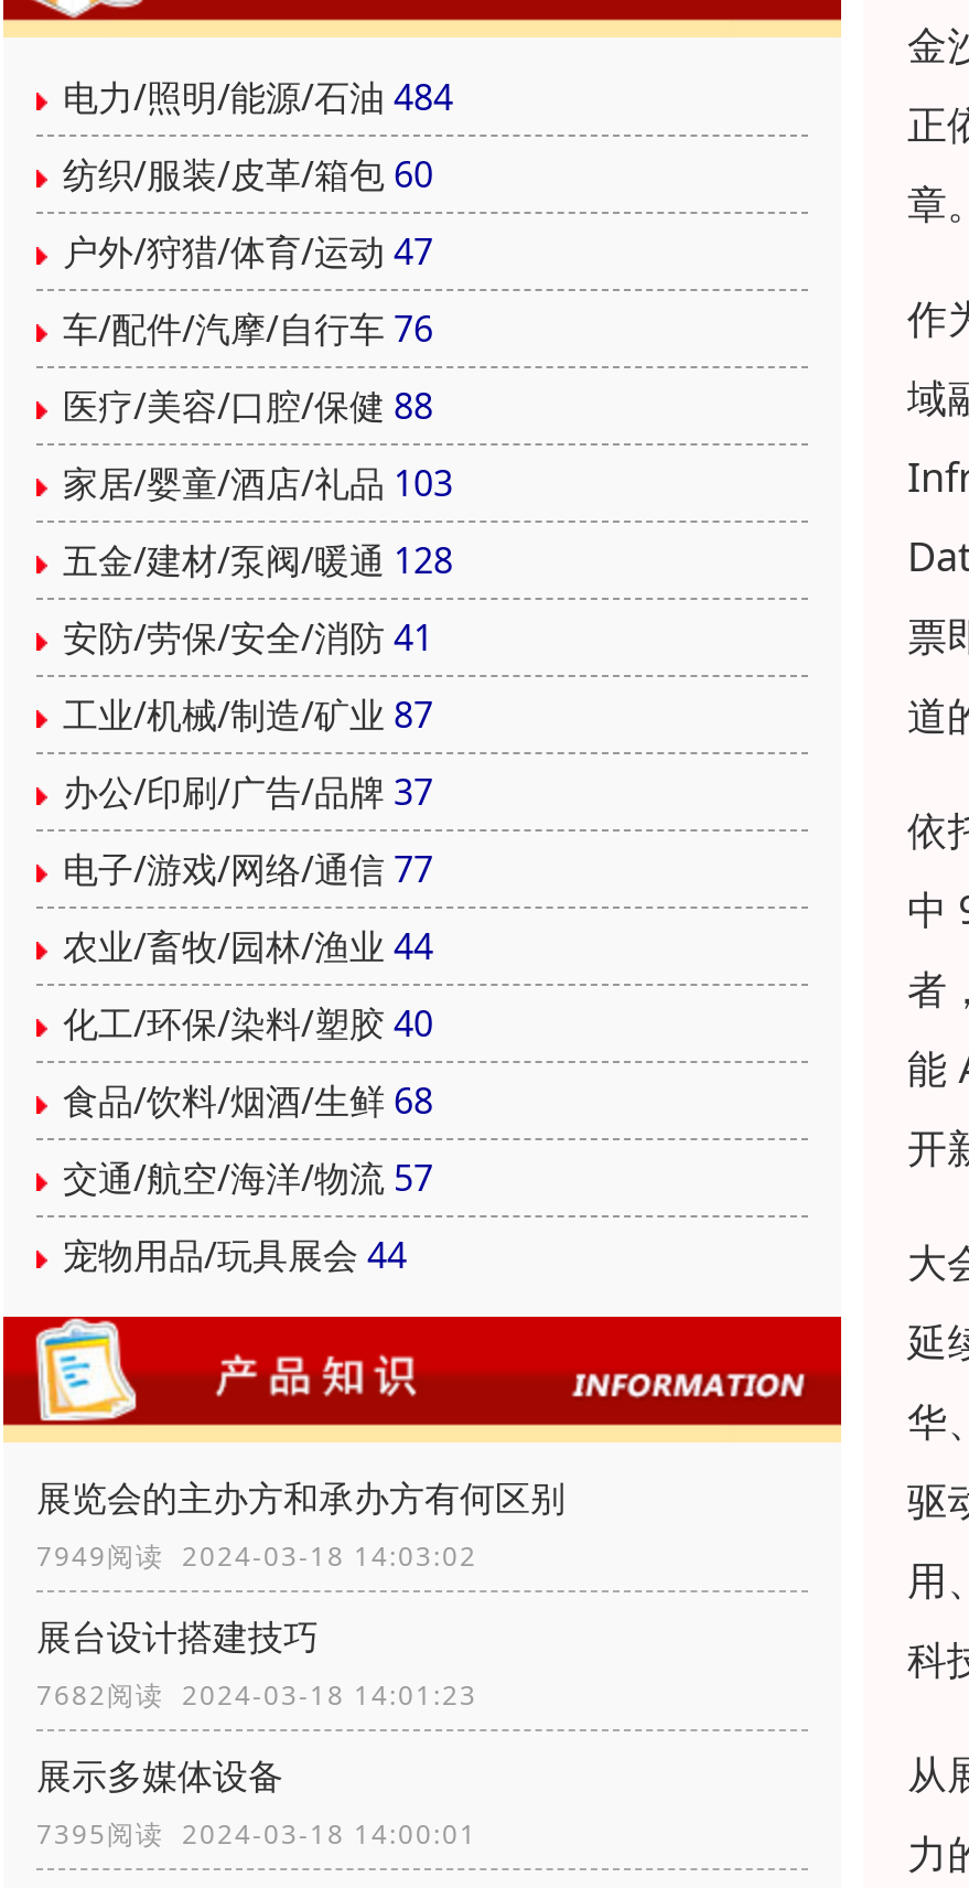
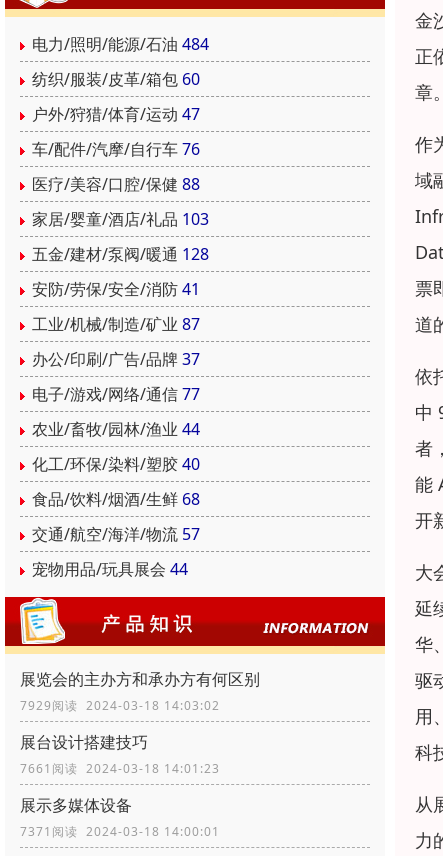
- 7949阅读 2024-03-18 14:03:02
+ 7929阅读 2024-03-18 14:03:02

- 7682阅读 2024-03-18 14:01:23
+ 7661阅读 2024-03-18 14:01:23

- 7395阅读 2024-03-18 14:00:01
+ 7371阅读 2024-03-18 14:00:01
